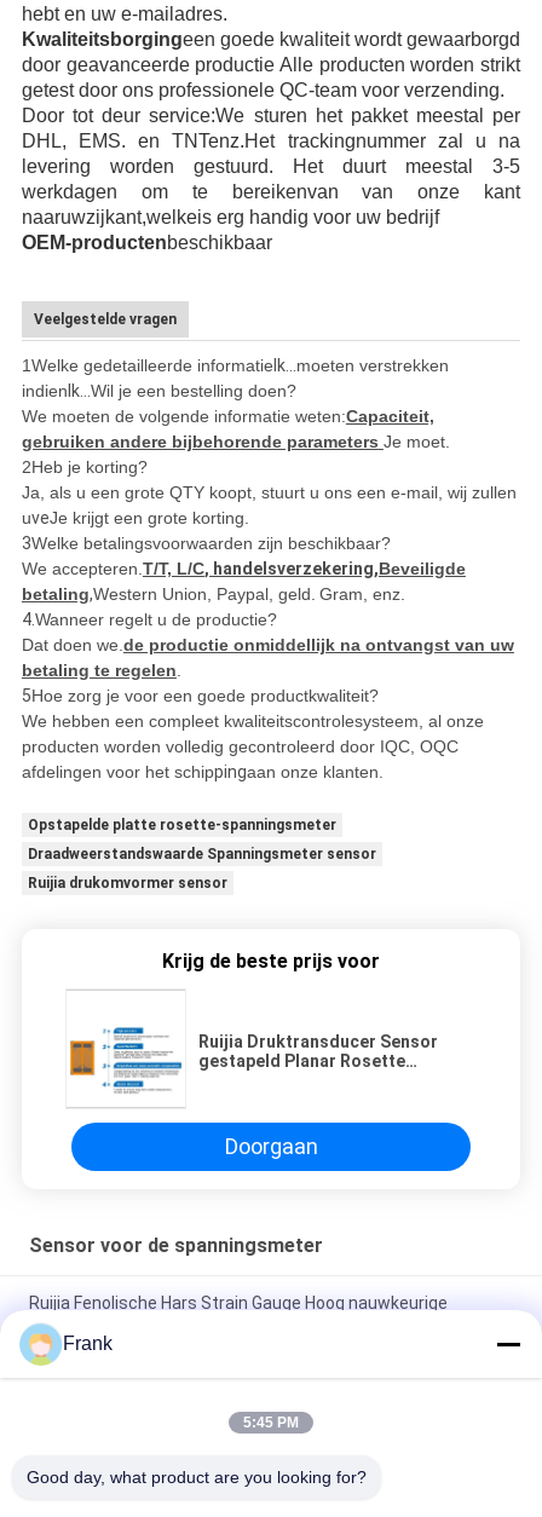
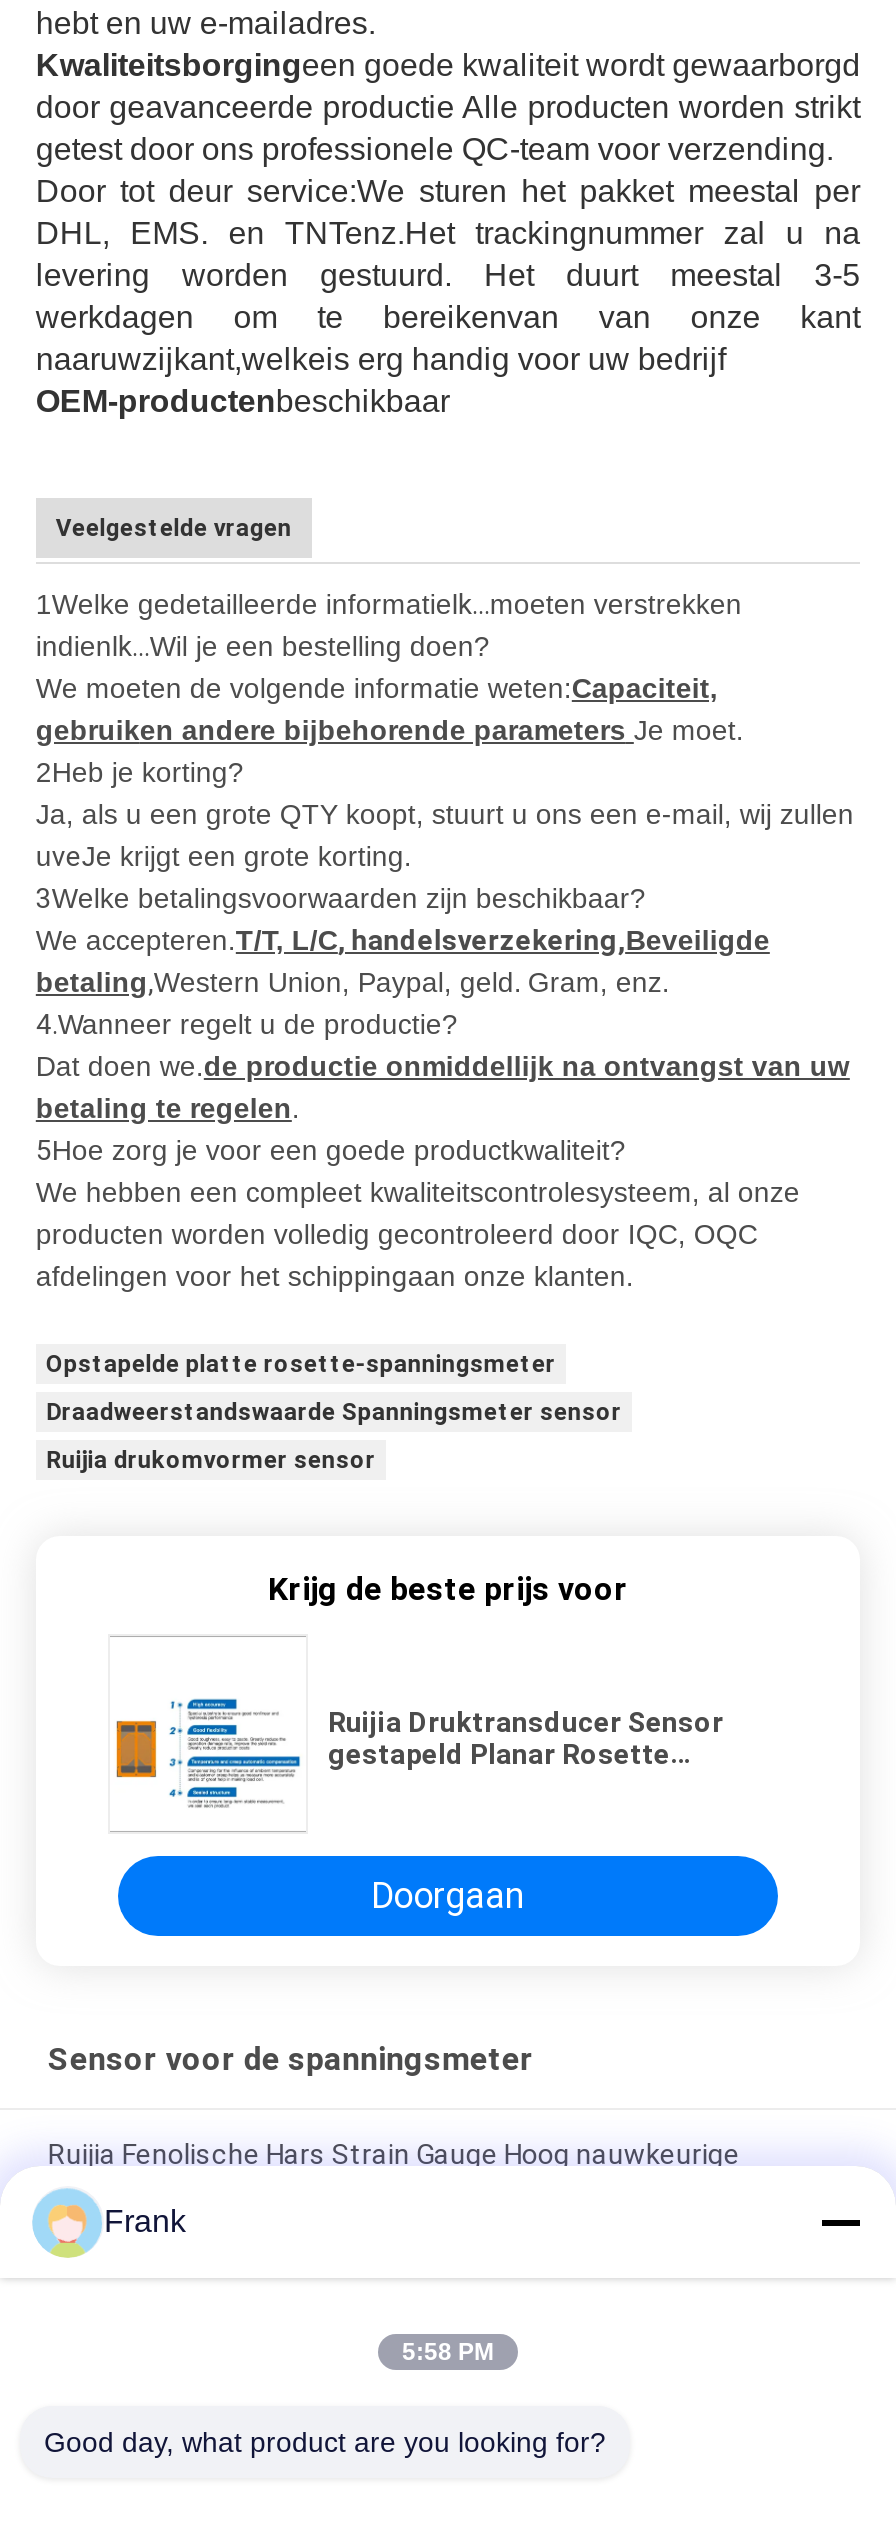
- 5:45 PM
+ 5:58 PM
